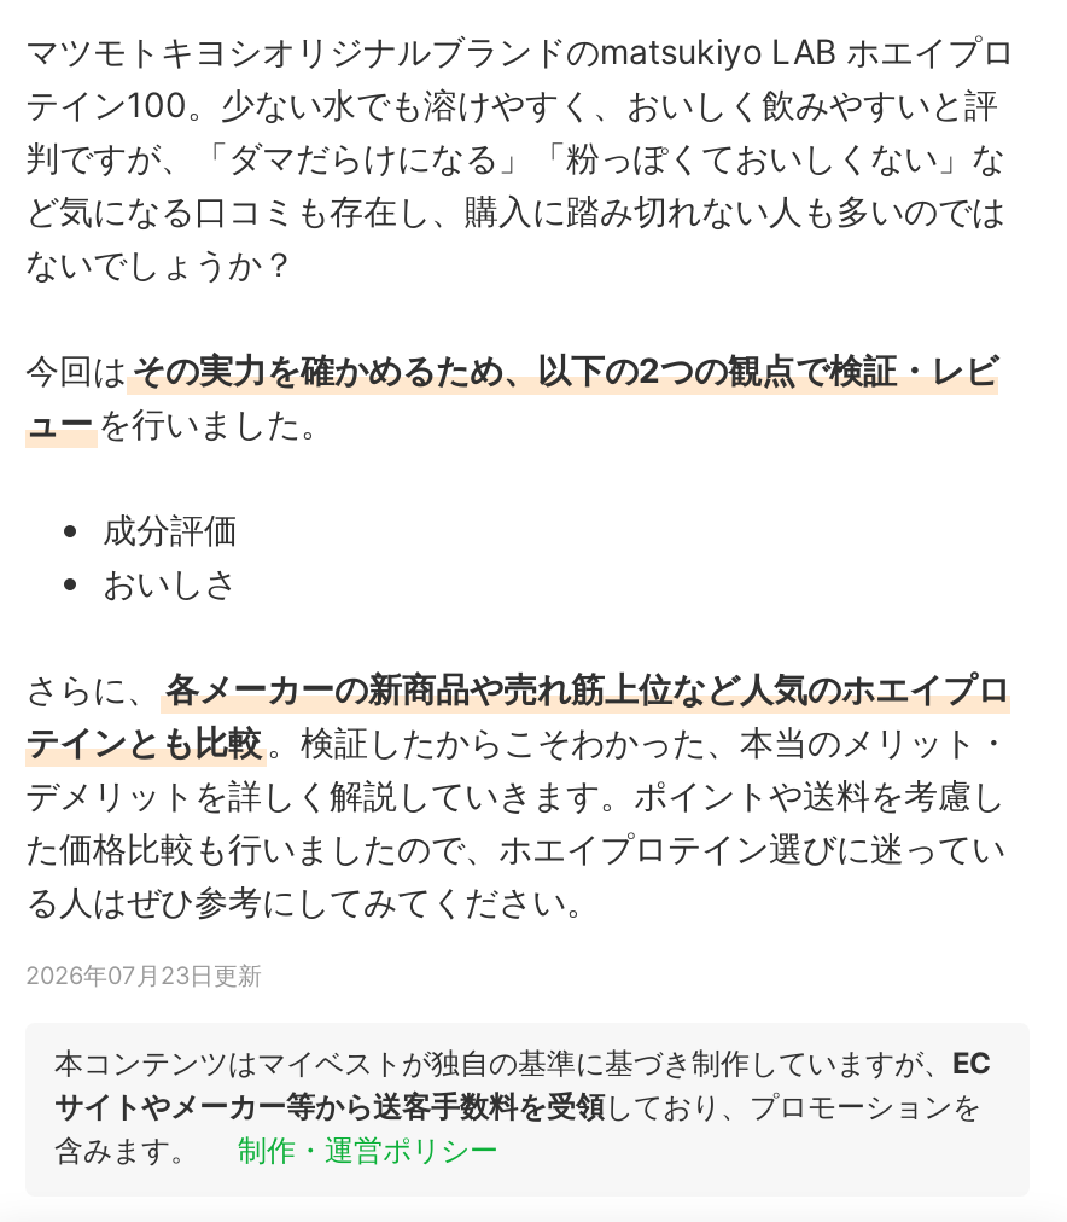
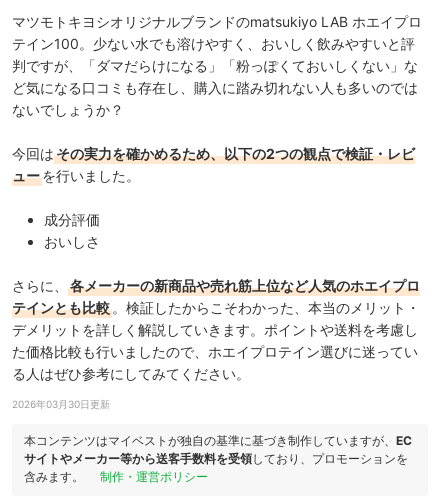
- 2026年07月23日更新
+ 2026年03月30日更新
